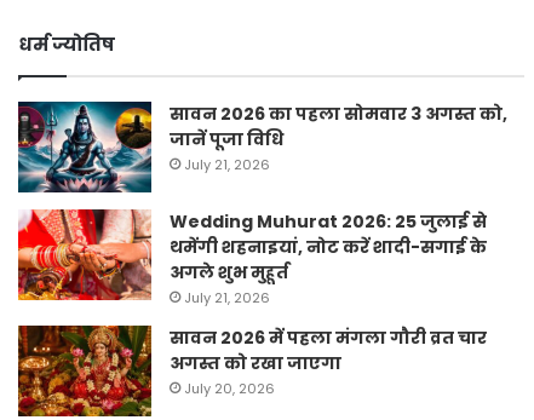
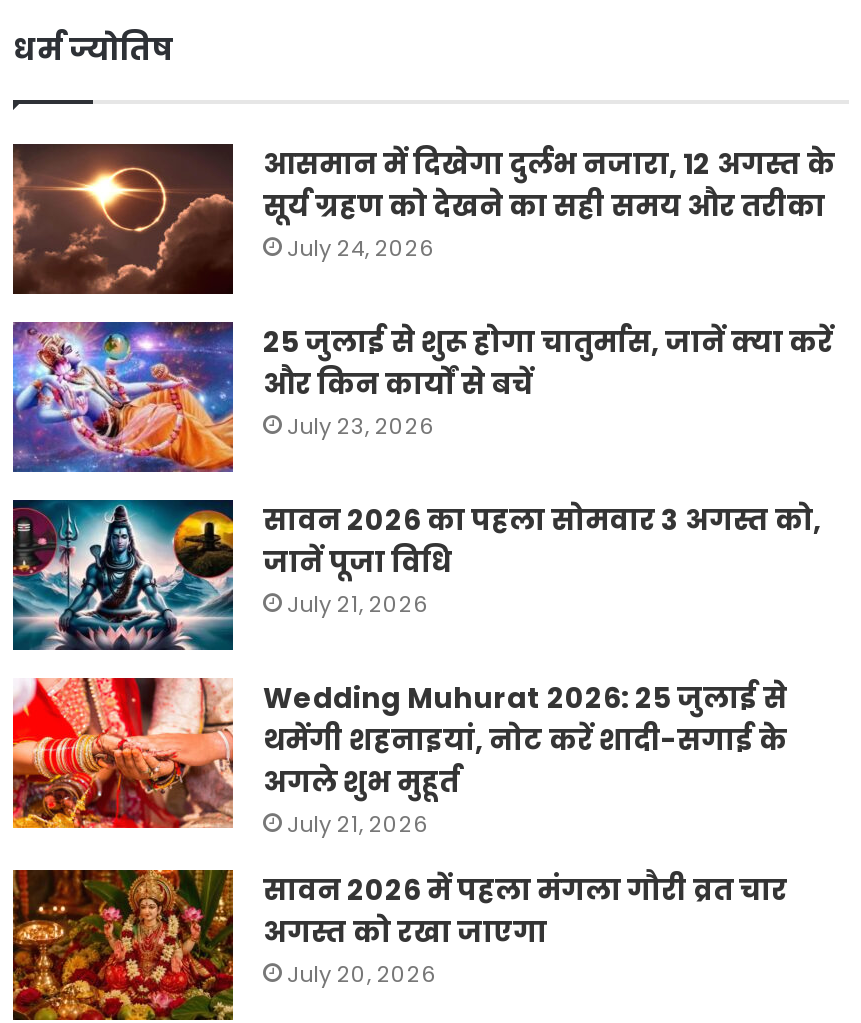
+ [image]
+ आसमान में दिखेगा दुर्लभ नजारा, 12 अगस्त के
+ सूर्य ग्रहण को देखने का सही समय और तरीका
+ July 24, 2026
+ 25 जुलाई से शुरू होगा चातुर्मास, जानें क्या करें
+ और किन कार्यों से बचें
+ July 23, 2026

+ [image]
